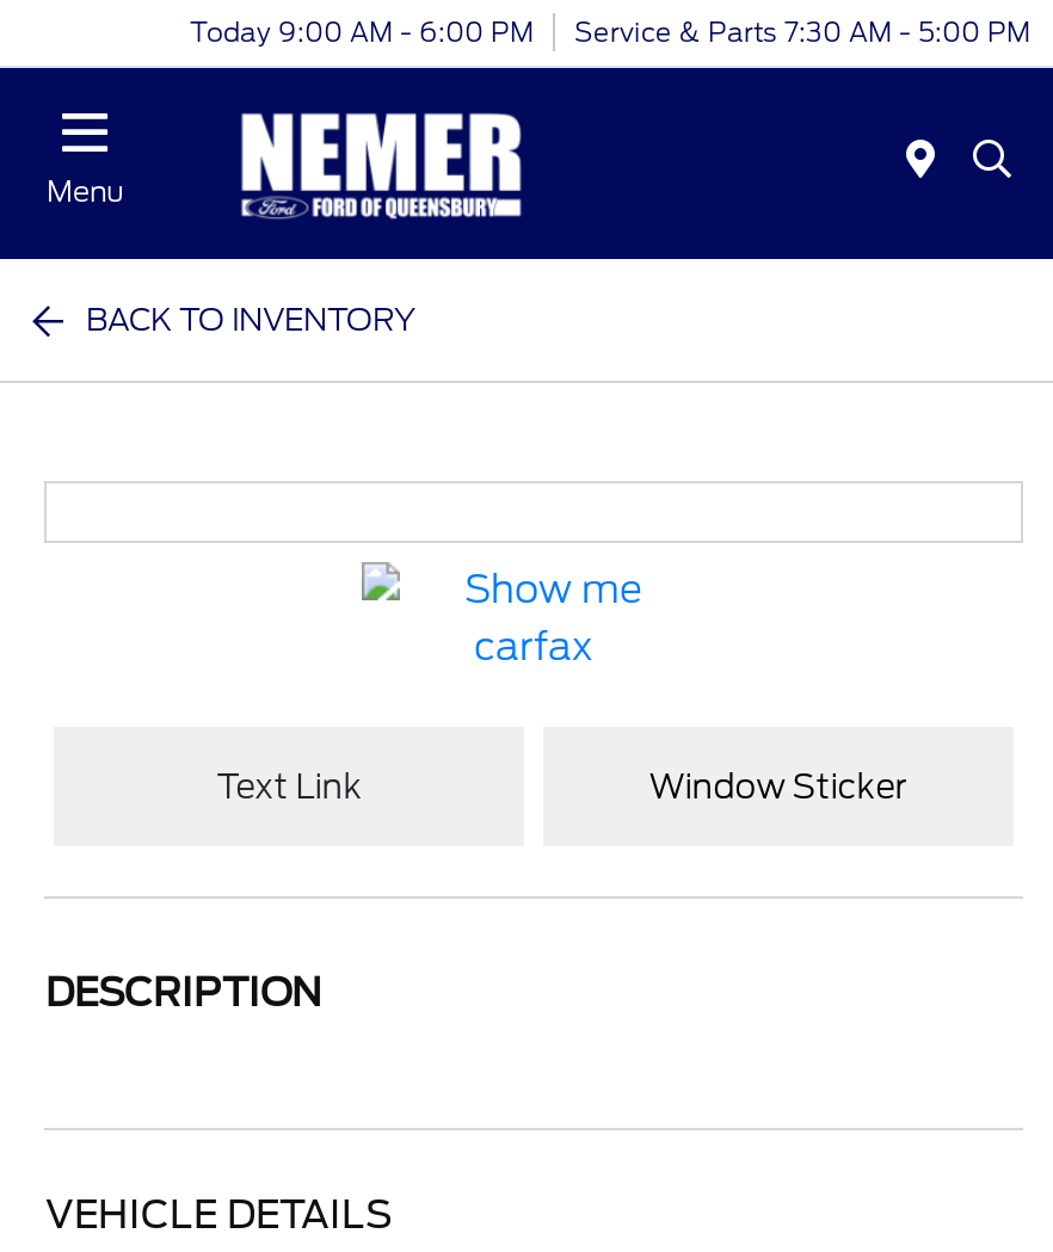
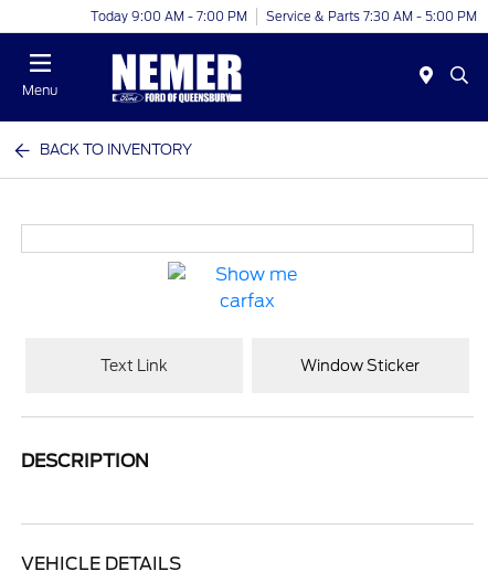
- Today 9:00 AM - 6:00 PM Service & Parts 7:30 AM - 5:00 PM
+ Today 9:00 AM - 7:00 PM Service & Parts 7:30 AM - 5:00 PM
